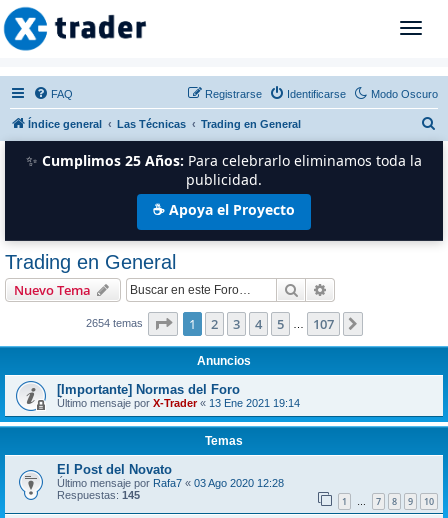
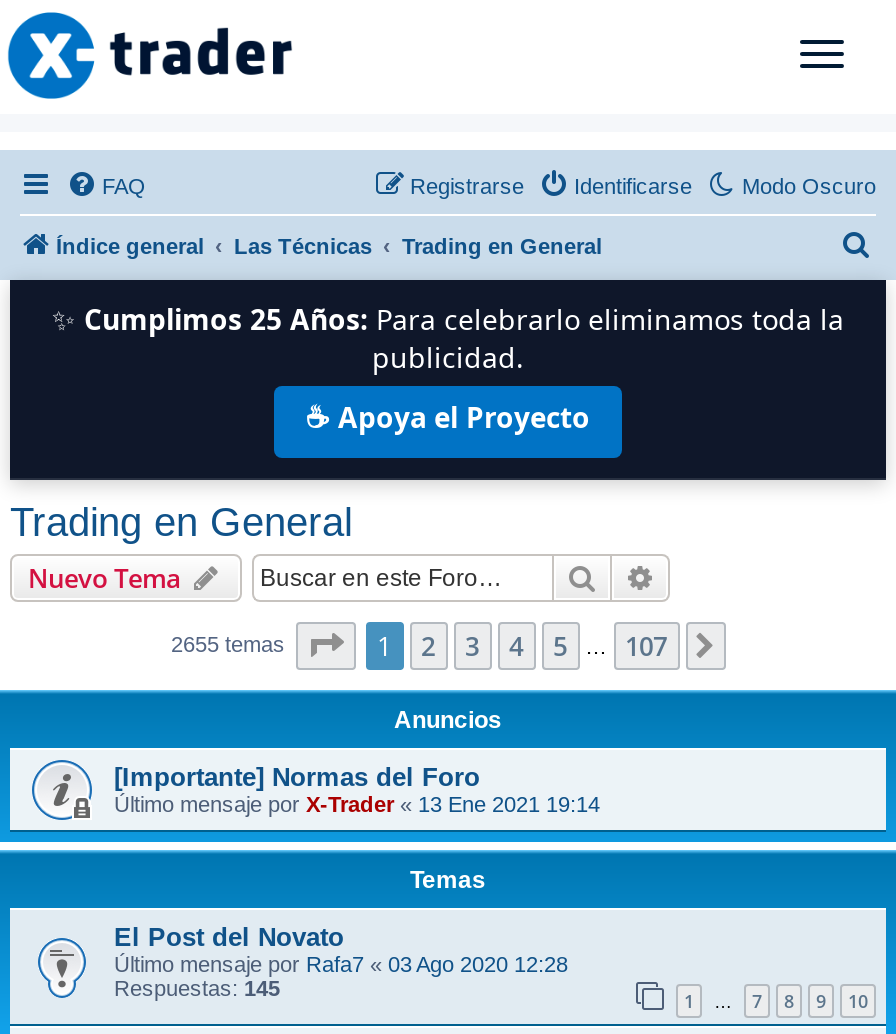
- 2654 temas
+ 2655 temas
